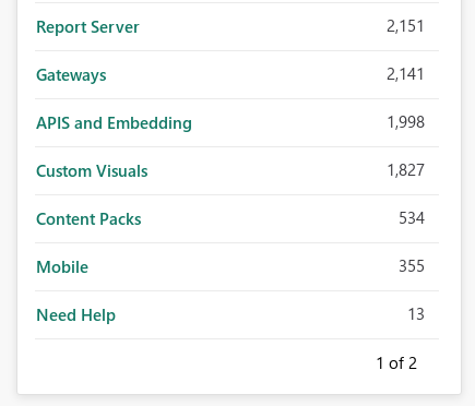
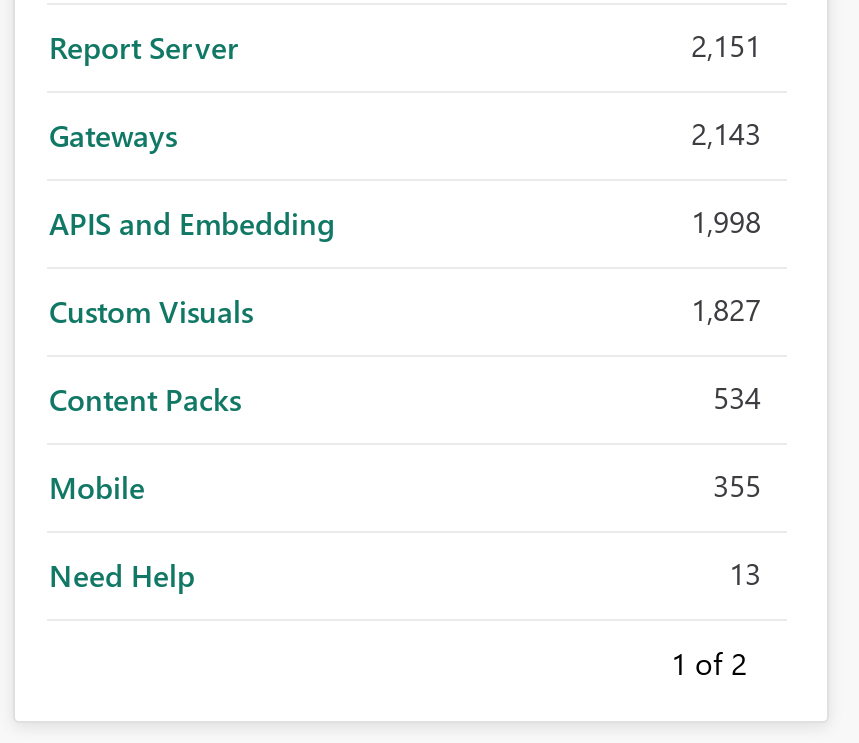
- 2,141
+ 2,143
